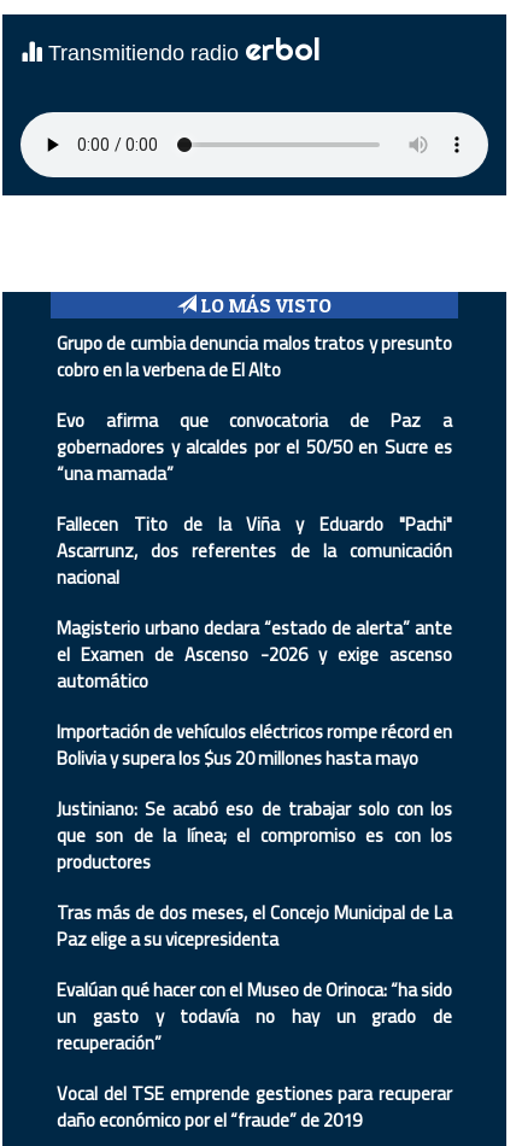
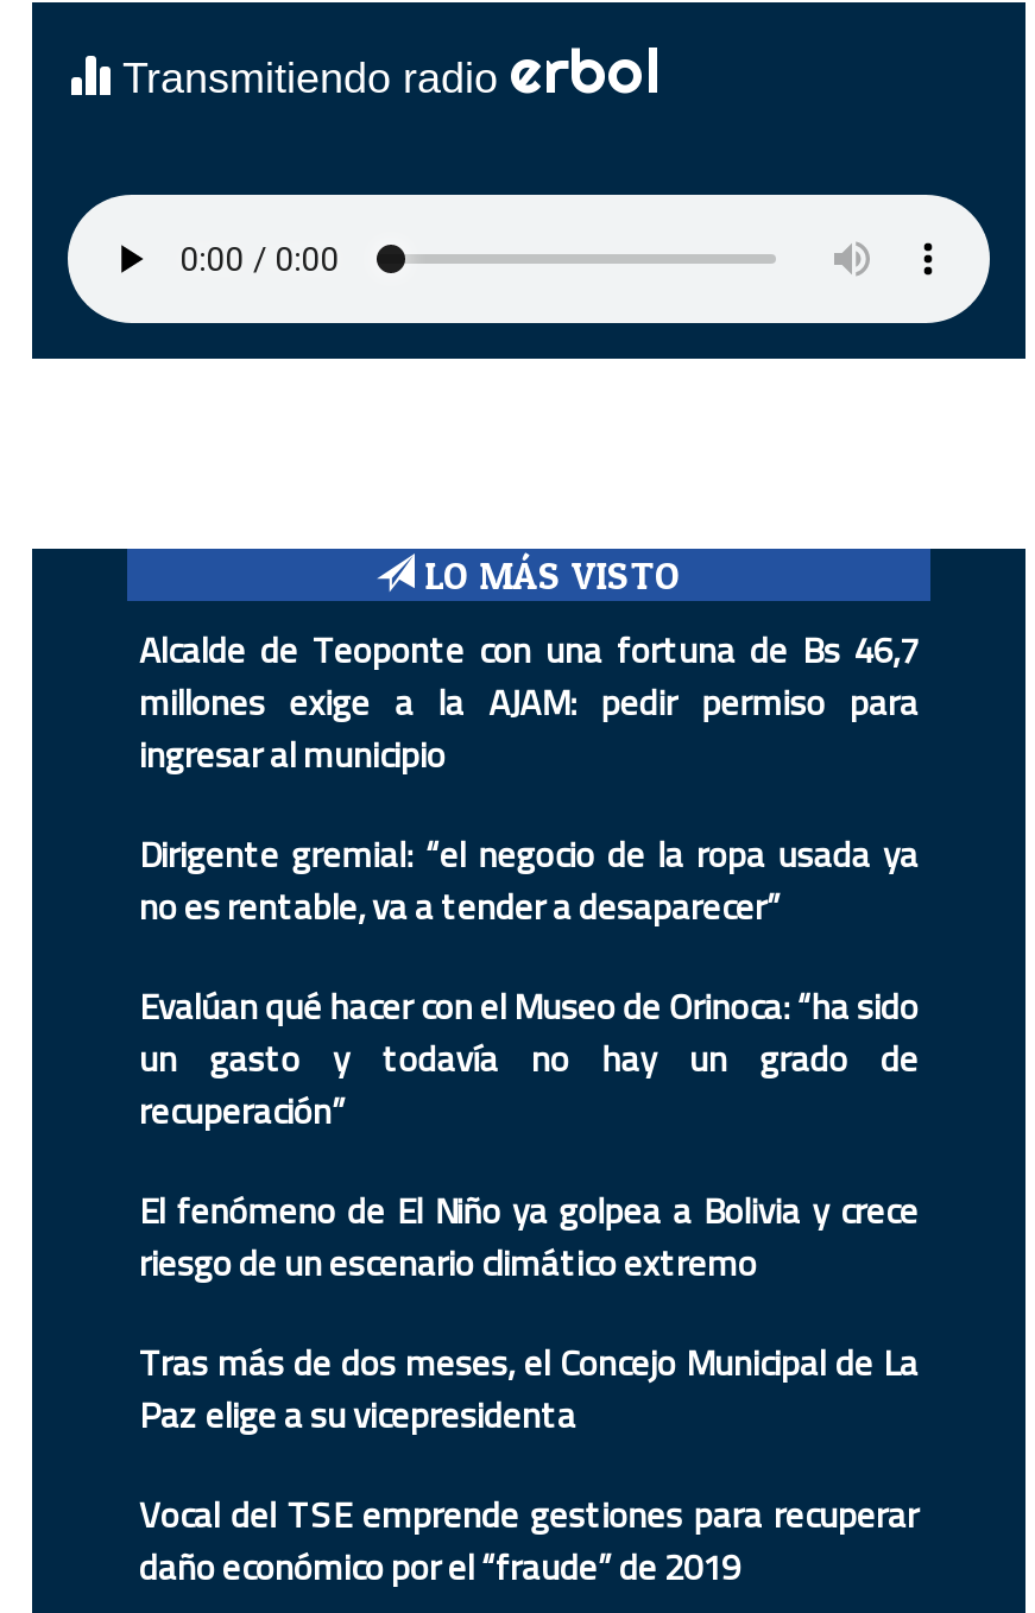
- Grupo de cumbia denuncia malos tratos y presunto
- cobro en la verbena de El Alto
- Evo afirma que convocatoria de Paz a
- gobernadores y alcaldes por el 50/50 en Sucre es
- “una mamada”
- Fallecen Tito de la Viña y Eduardo "Pachi"
- Ascarrunz, dos referentes de la comunicación
- nacional
- Magisterio urbano declara “estado de alerta” ante
- el Examen de Ascenso -2026 y exige ascenso
- automático
- Importación de vehículos eléctricos rompe récord en
- Bolivia y supera los $us 20 millones hasta mayo
- Justiniano: Se acabó eso de trabajar solo con los
- que son de la línea; el compromiso es con los
- productores
+ Alcalde de Teoponte con una fortuna de Bs 46,7
+ millones exige a la AJAM: pedir permiso para
+ ingresar al municipio
+ Dirigente gremial: “el negocio de la ropa usada ya
+ no es rentable, va a tender a desaparecer”

moved down: Tras más de dos meses, el Concejo Municipal de La | Paz elige a su vicepresidenta

moved up: Evalúan qué hacer con el Museo de Orinoca: “ha sido | un gasto y todavía no hay un grado de

+ El fenómeno de El Niño ya golpea a Bolivia y crece
+ riesgo de un escenario climático extremo
